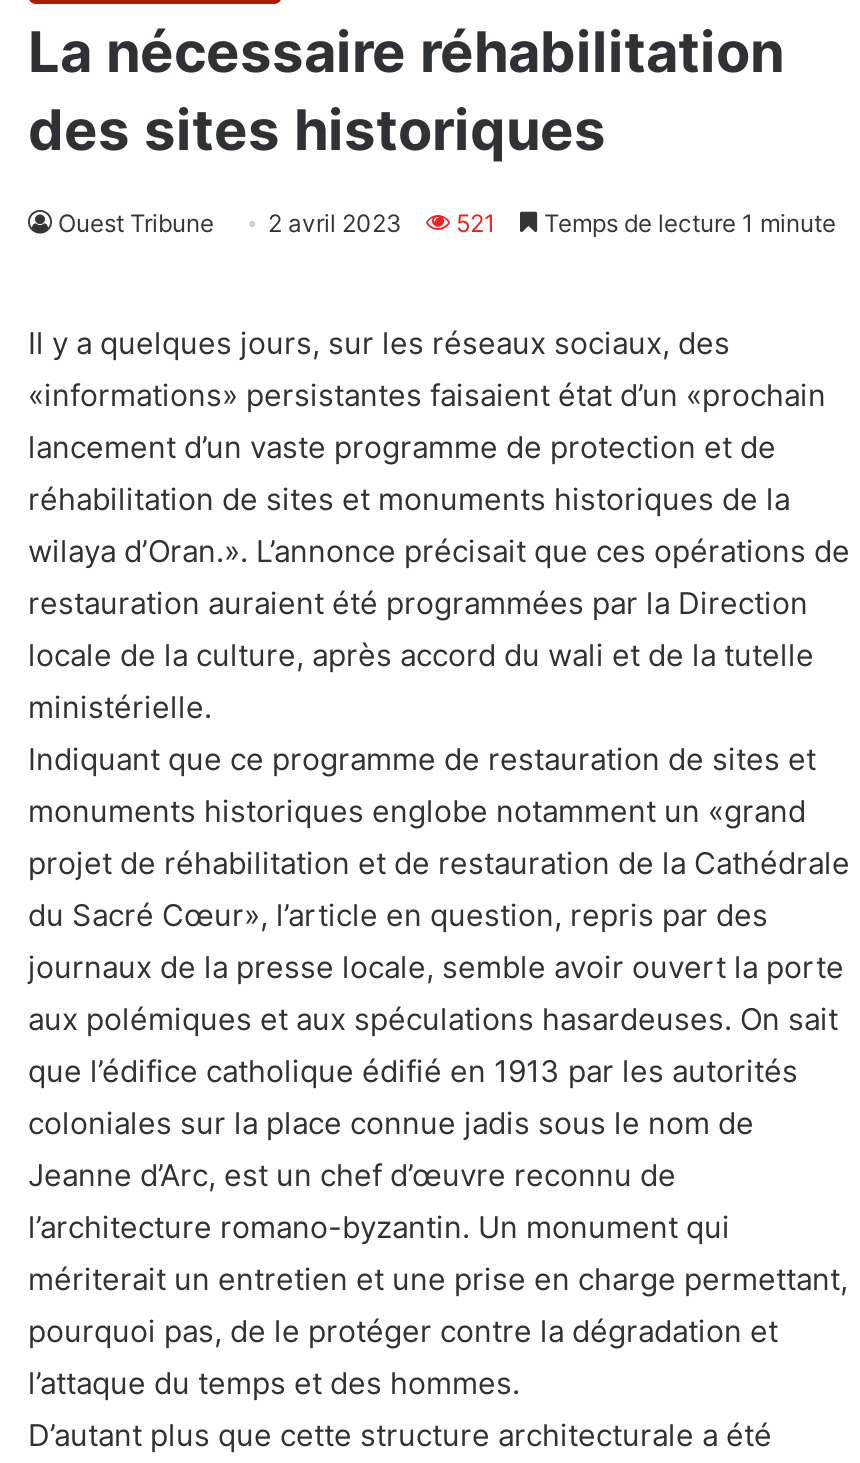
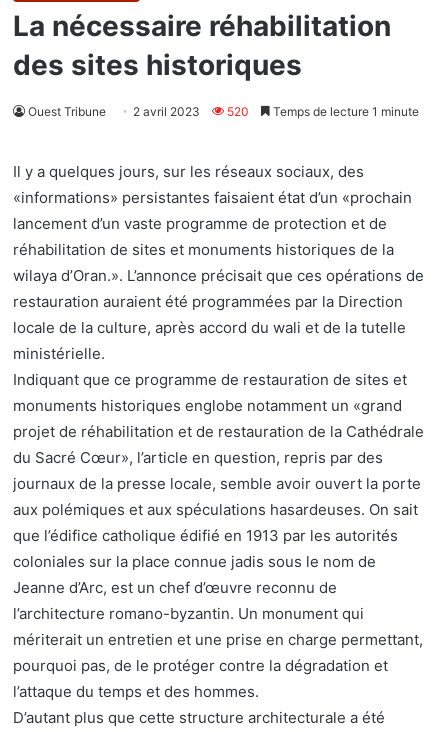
- Ouest Tribune 2 avril 2023 521 Temps de lecture 1 minute
+ Ouest Tribune 2 avril 2023 520 Temps de lecture 1 minute
